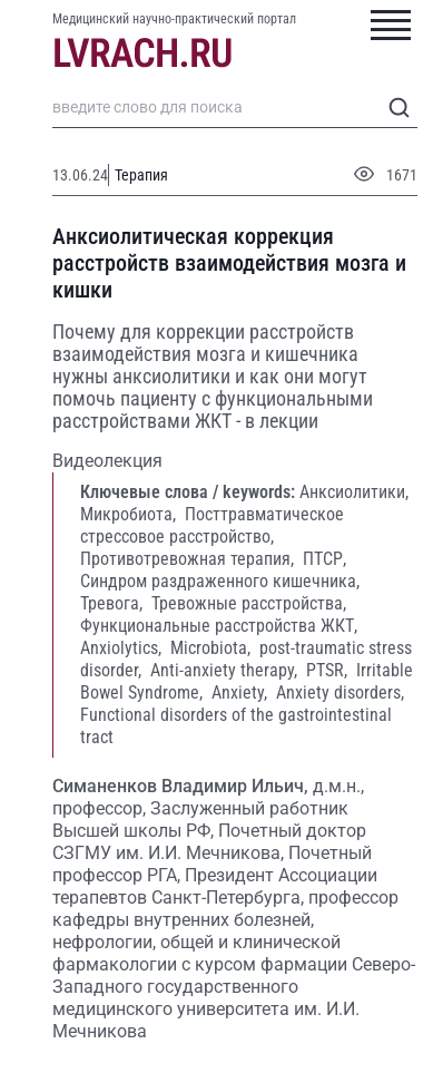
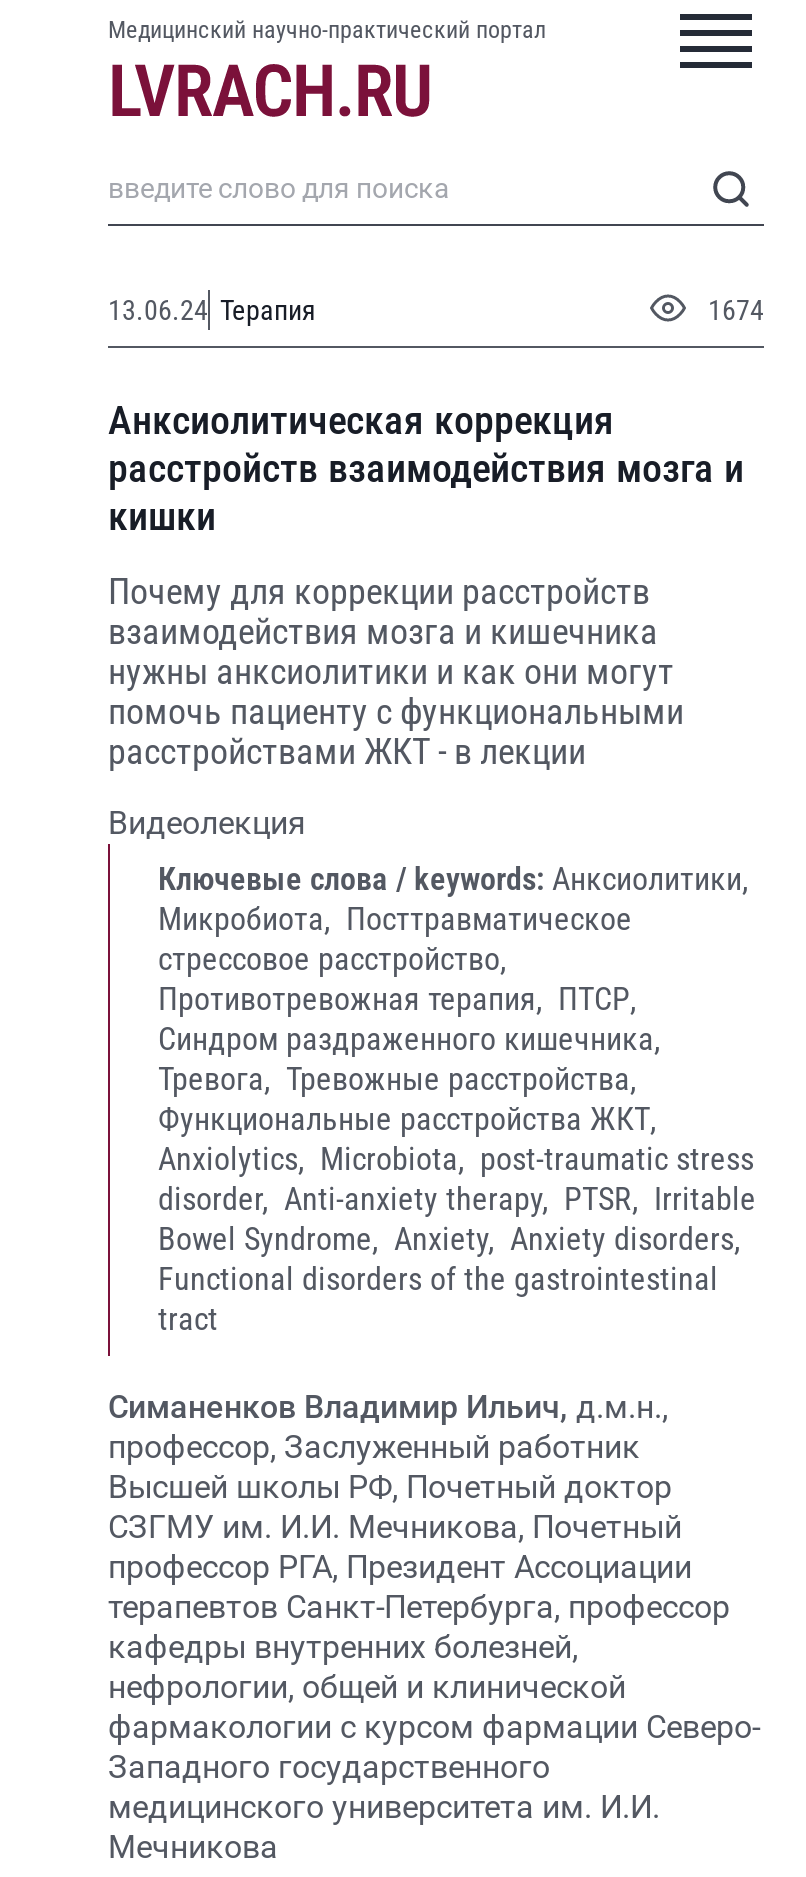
- 1671
+ 1674
